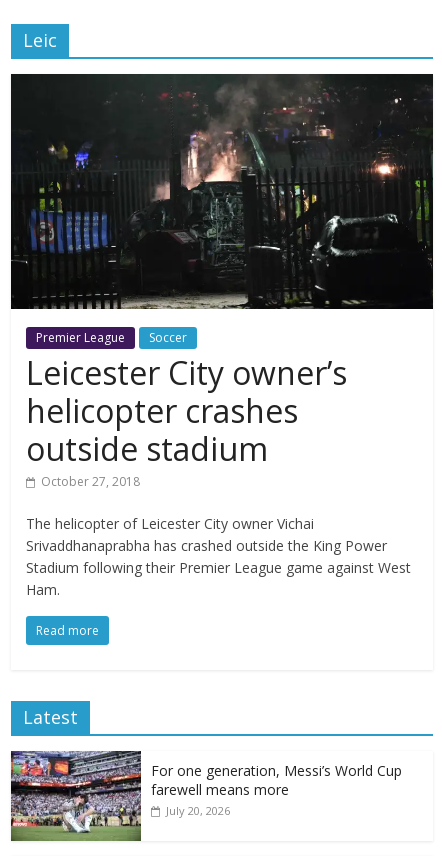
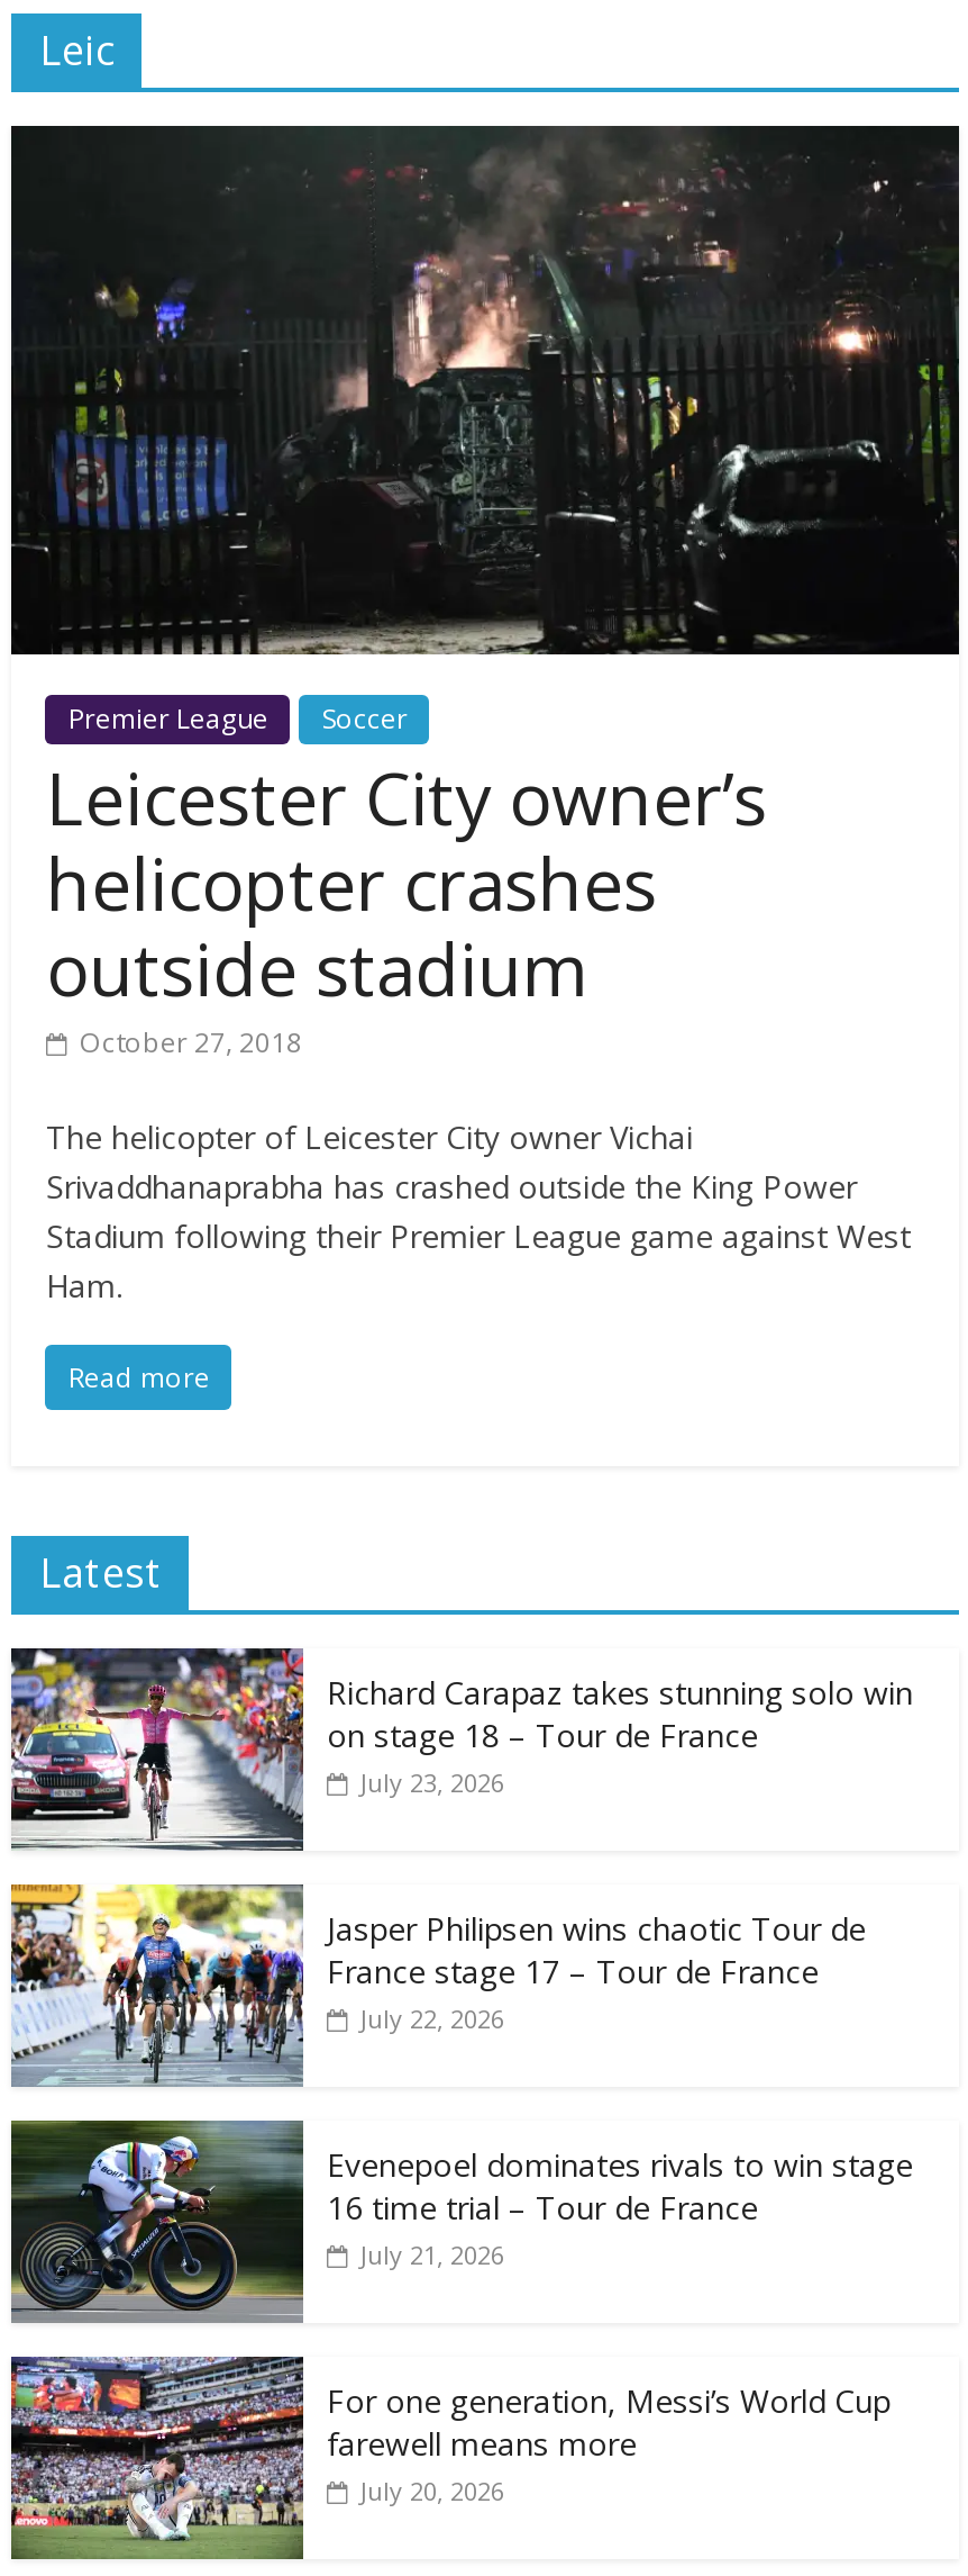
+ [image]
+ Richard Carapaz takes stunning solo win
+ on stage 18 – Tour de France
+ July 23, 2026

+ [image]
+ Jasper Philipsen wins chaotic Tour de
+ France stage 17 – Tour de France
+ July 22, 2026

+ [image]
+ Evenepoel dominates rivals to win stage
+ 16 time trial – Tour de France
+ July 21, 2026
